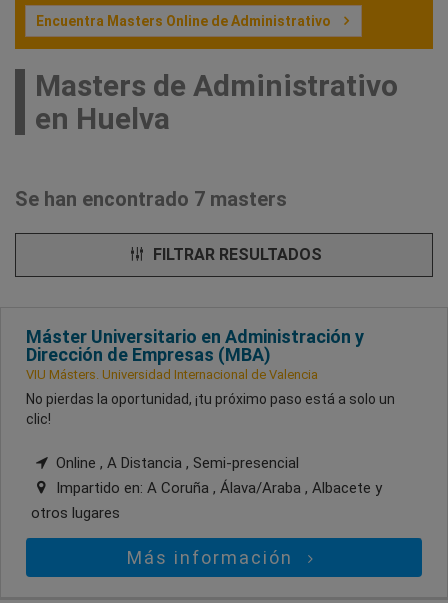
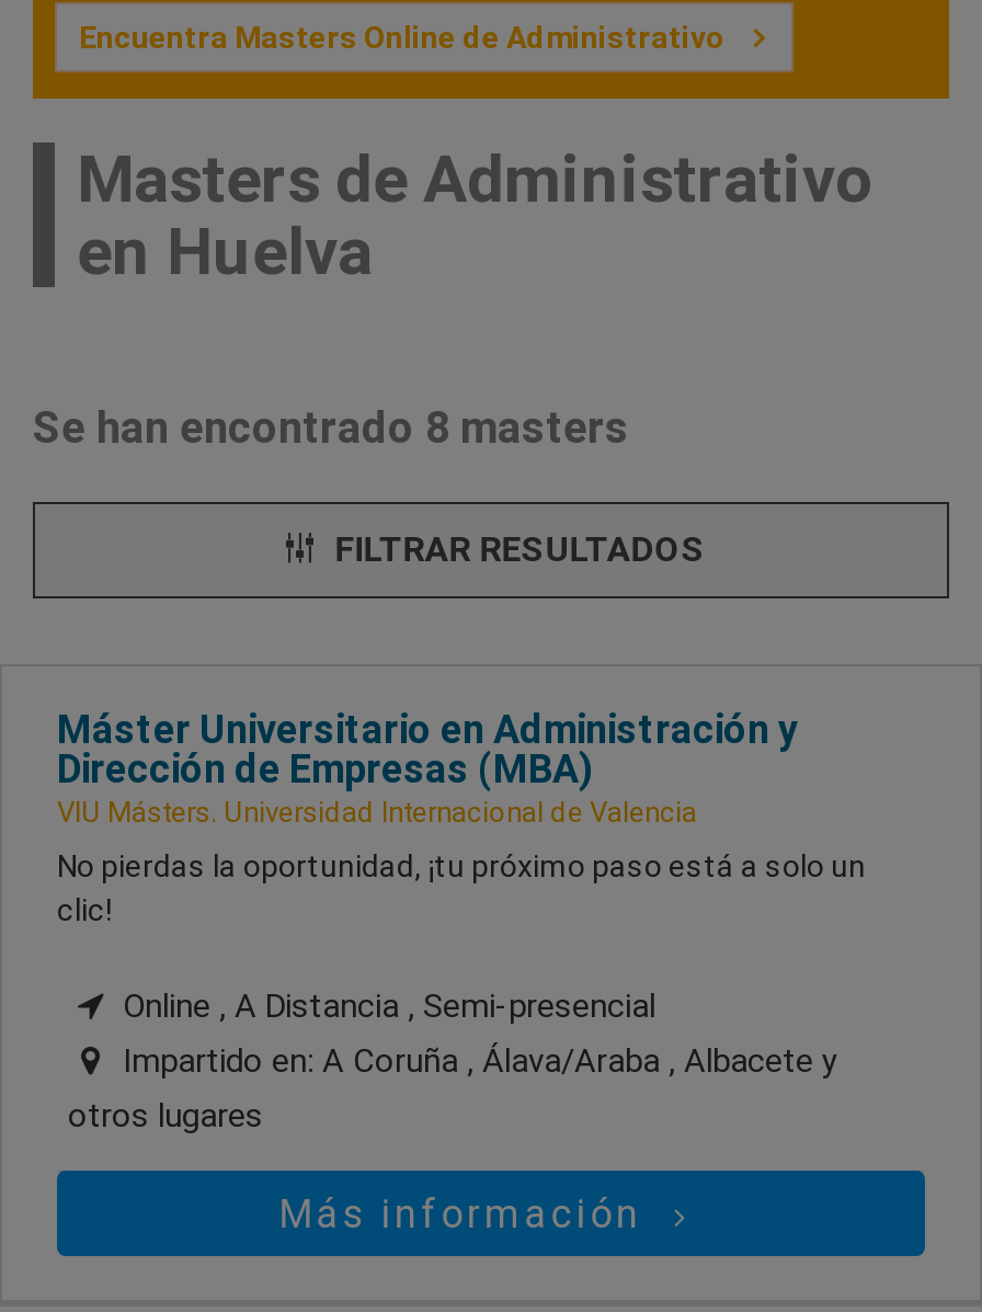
- Se han encontrado 7 masters
+ Se han encontrado 8 masters
